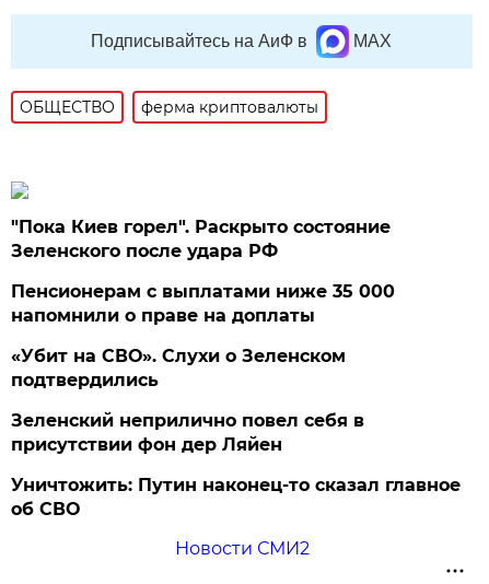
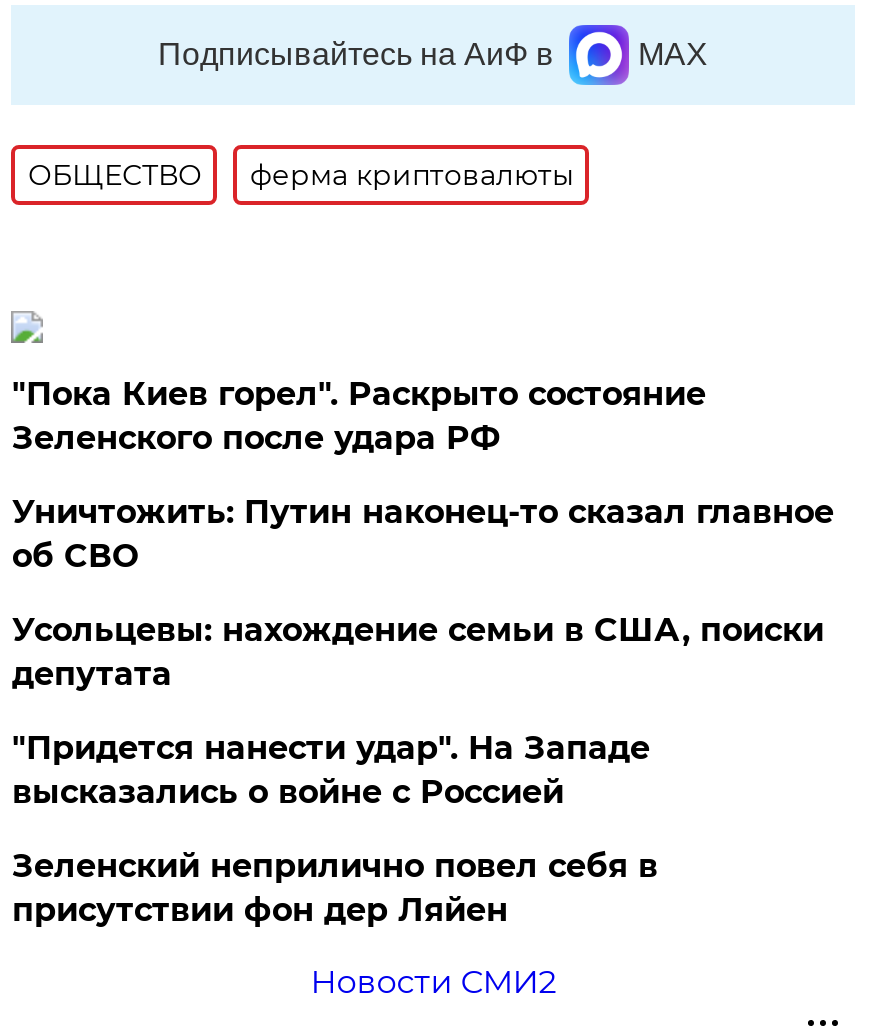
- Пенсионерам с выплатами ниже 35 000
- напомнили о праве на доплаты
- «Убит на СВО». Слухи о Зеленском
- подтвердились
+ Усольцевы: нахождение семьи в США, поиски
+ депутата
+ "Придется нанести удар". На Западе
+ высказались о войне с Россией

moved down: Зеленский неприлично повел cебя в | присутствии фон дер Ляйен

moved up: Уничтожить: Путин наконец-то сказал главное | об СВО
